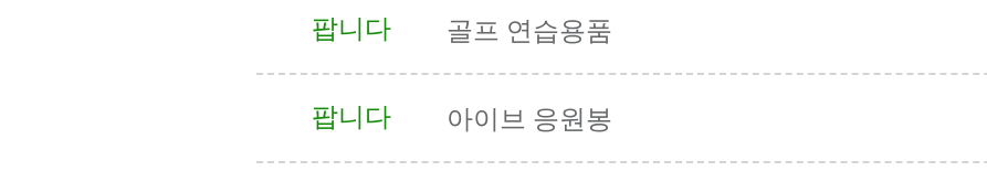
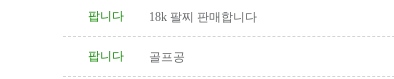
- 골프 연습용품
+ 18k 팔찌 판매합니다

- 아이브 응원봉
+ 골프공
